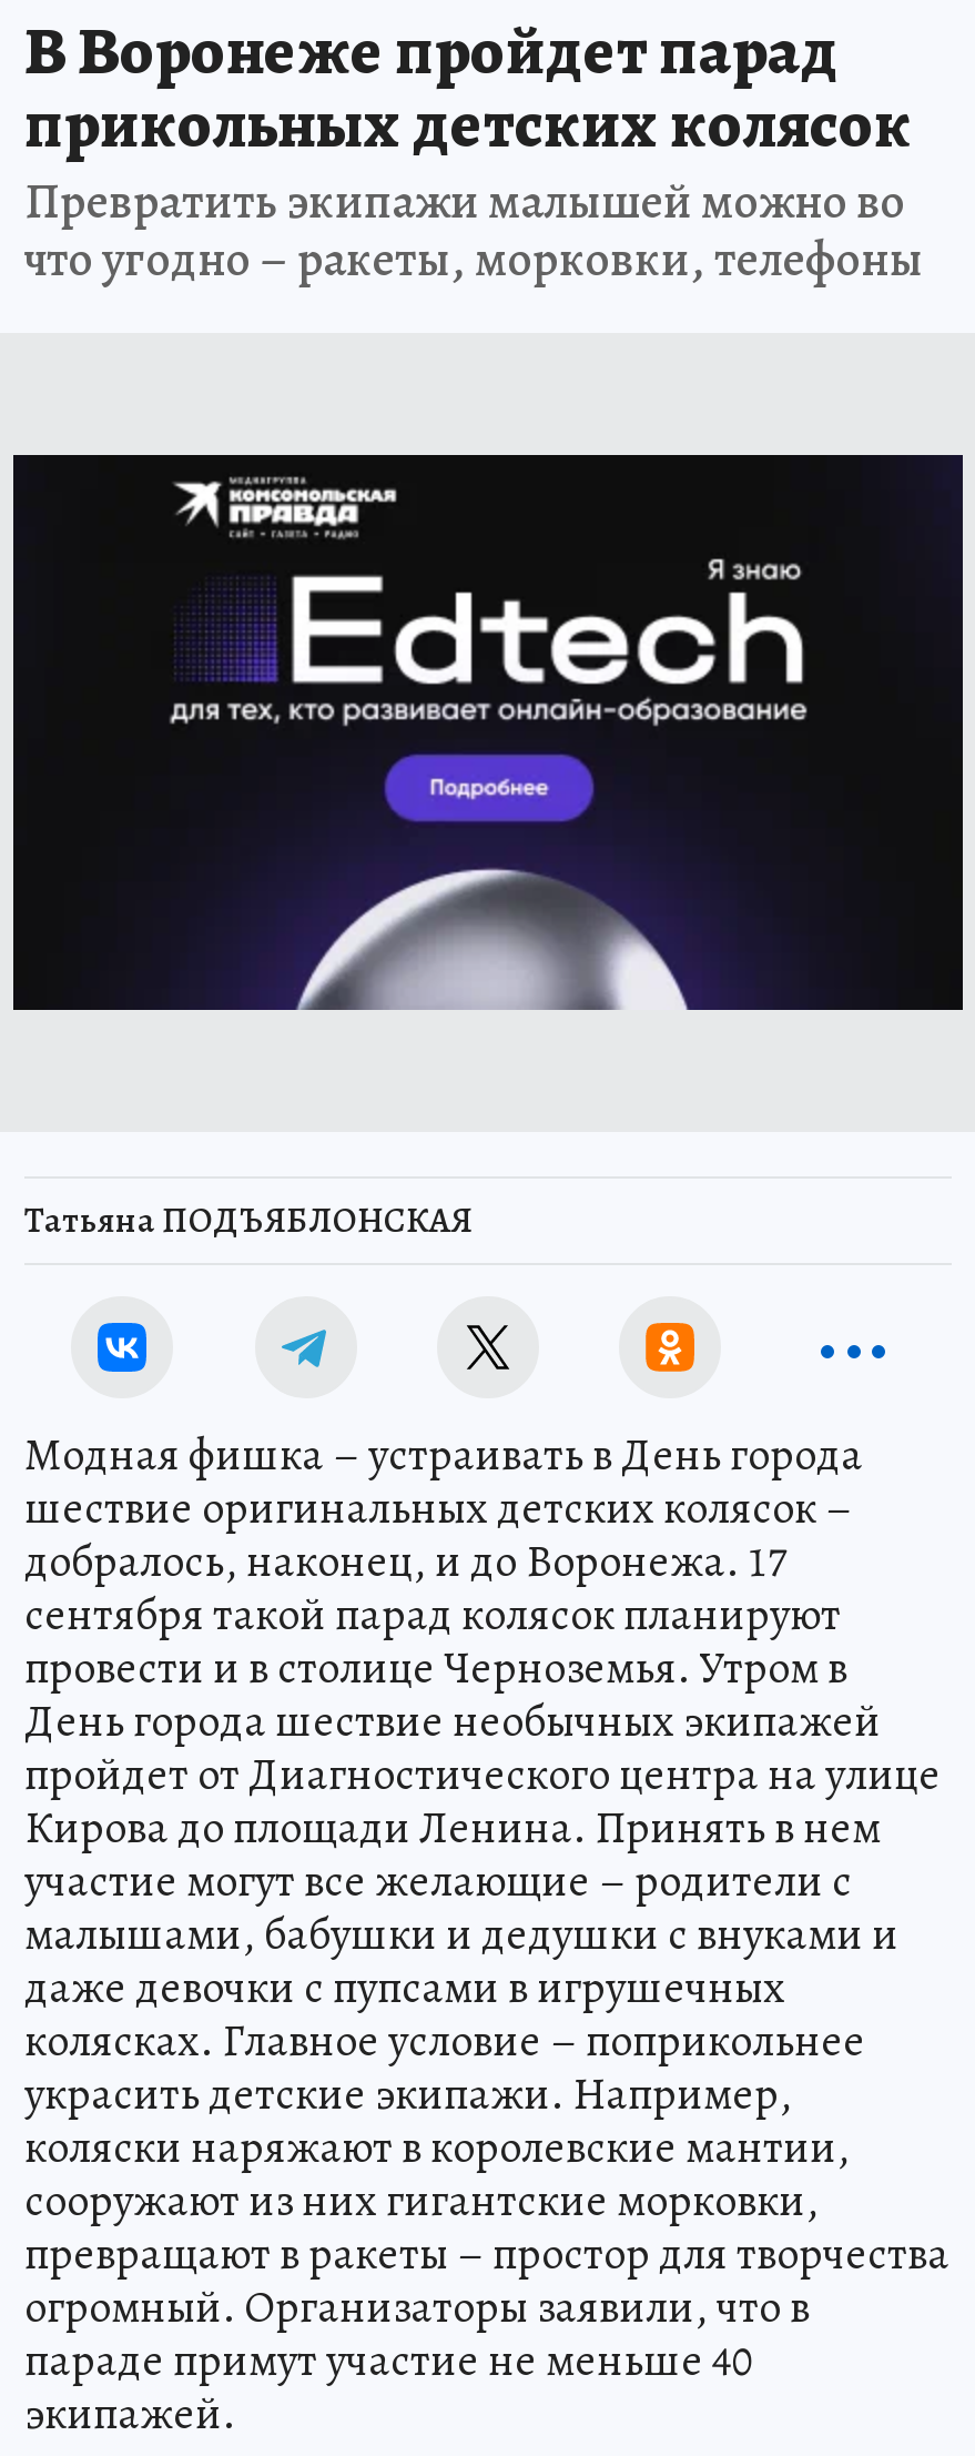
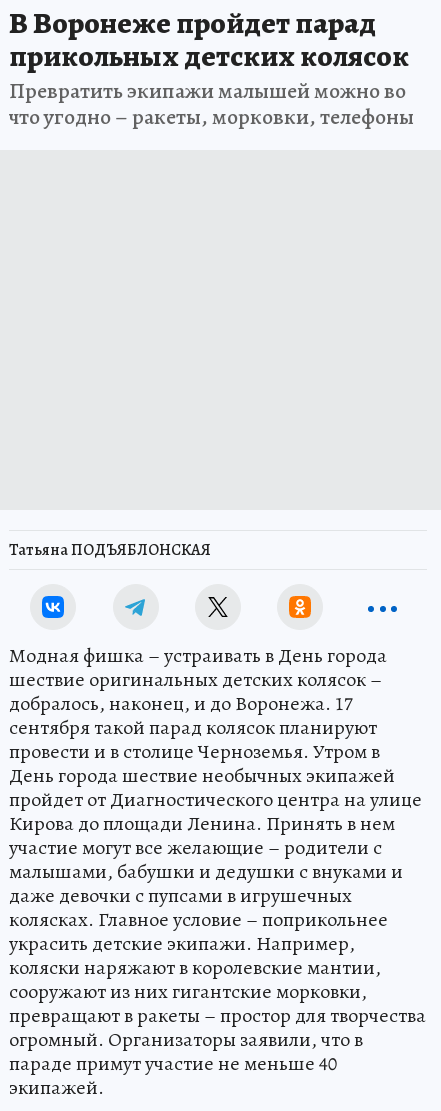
- [image]
